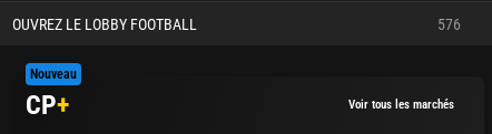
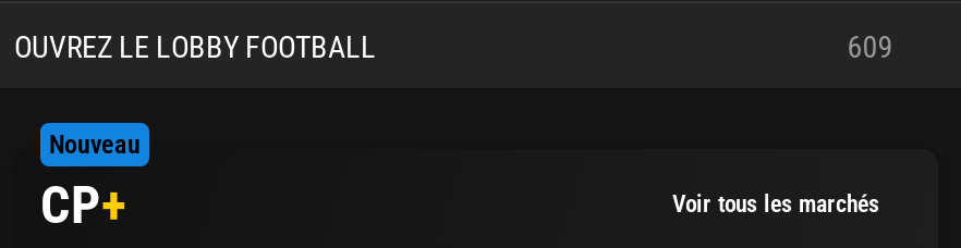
- 576
+ 609
